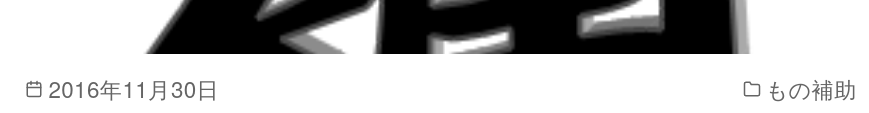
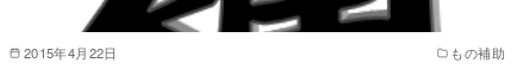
- 2016年11月30日
+ 2015年4月22日
